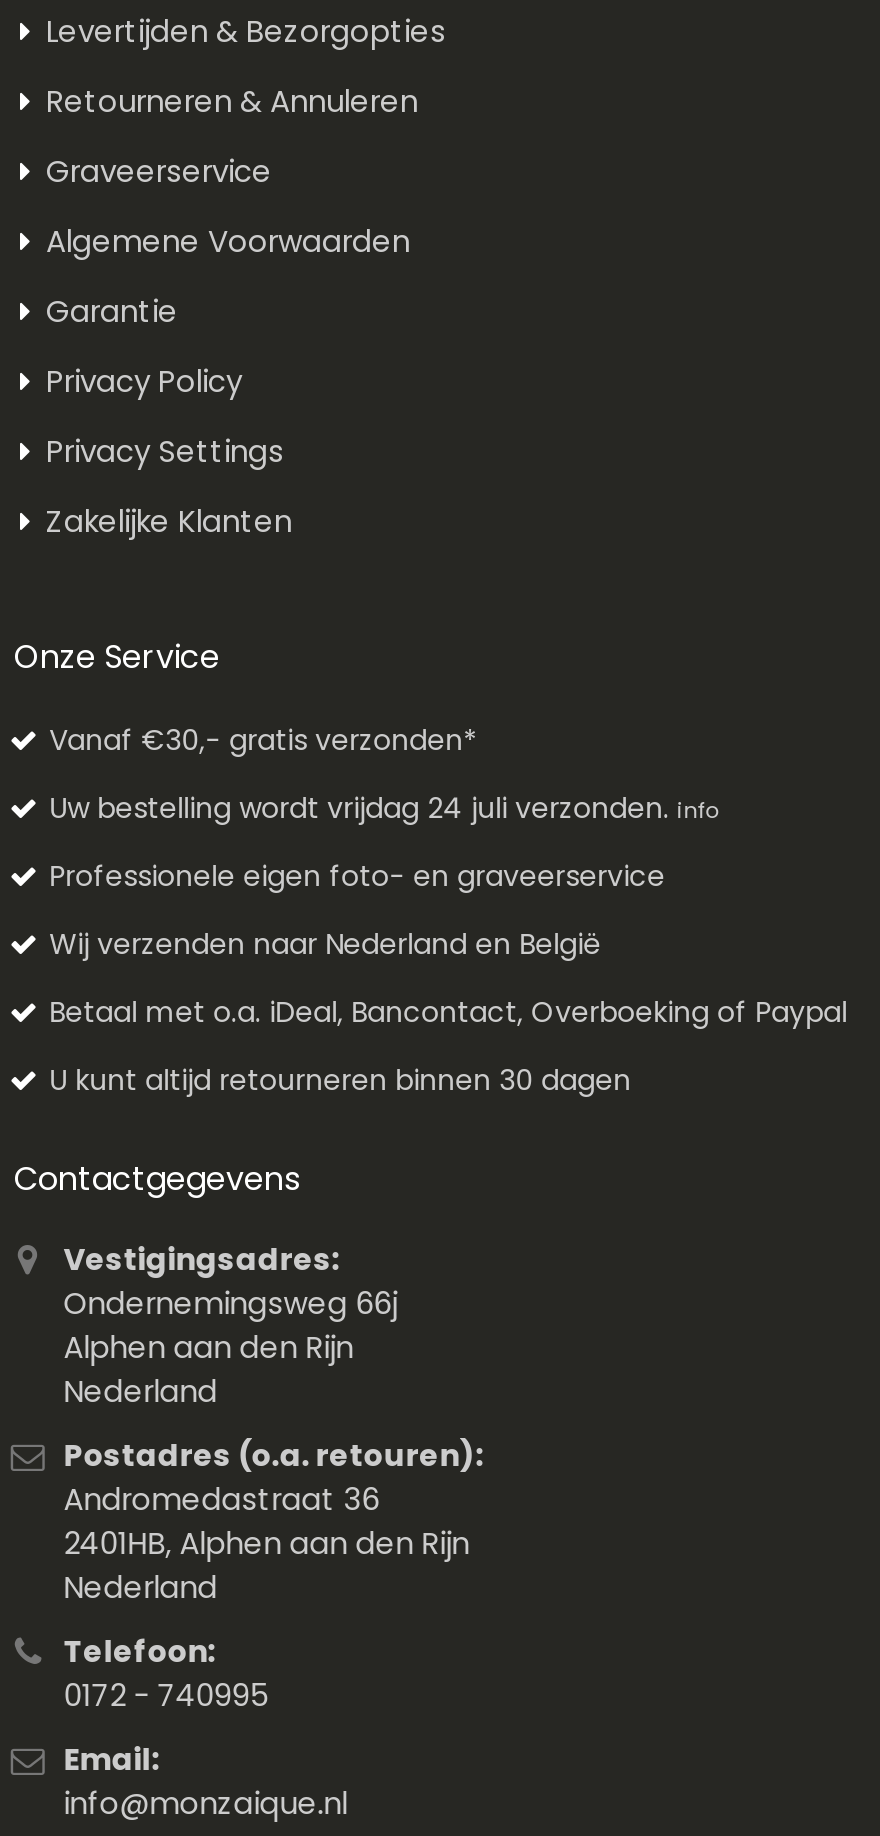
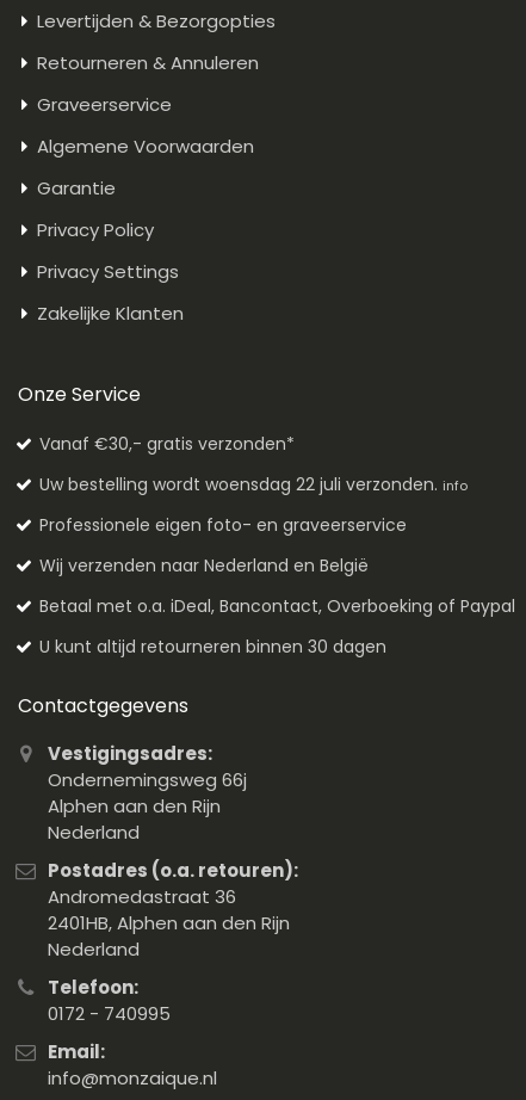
- Uw bestelling wordt vrijdag 24 juli verzonden. info
+ Uw bestelling wordt woensdag 22 juli verzonden. info
